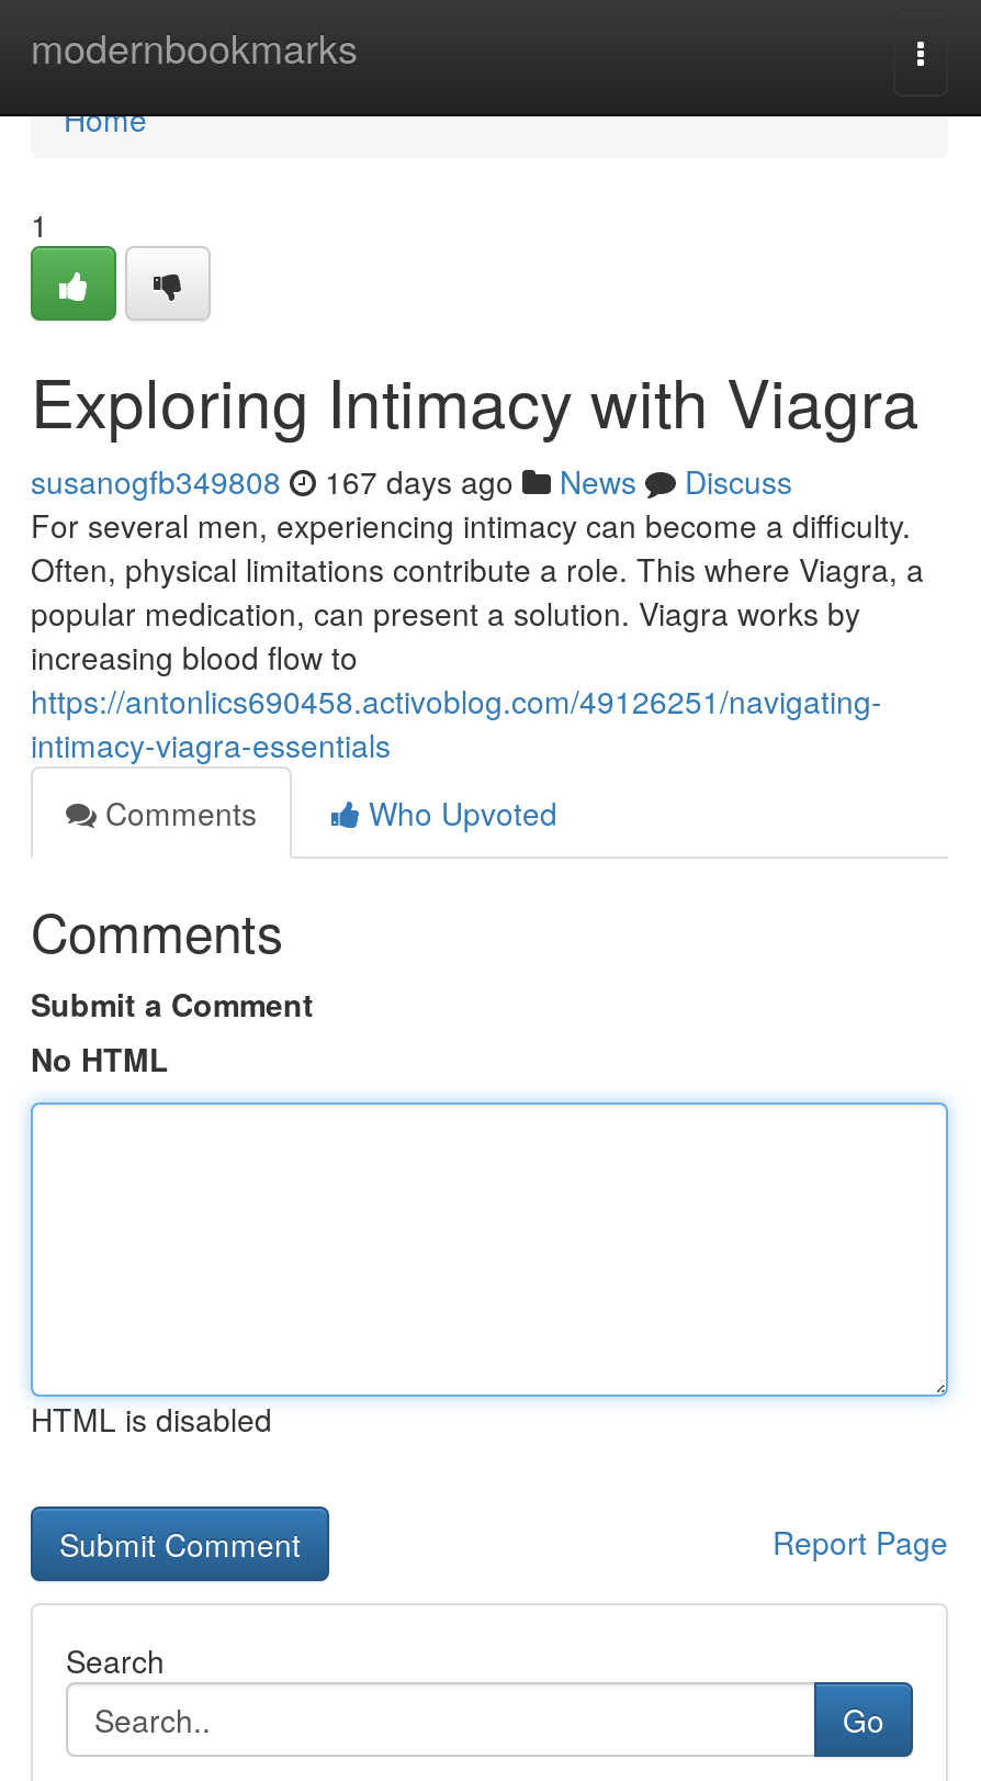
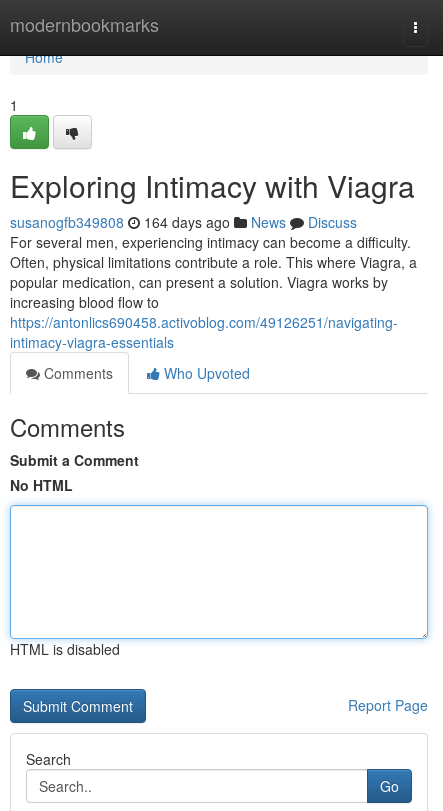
- susanogfb349808 167 days ago News Discuss
+ susanogfb349808 164 days ago News Discuss
